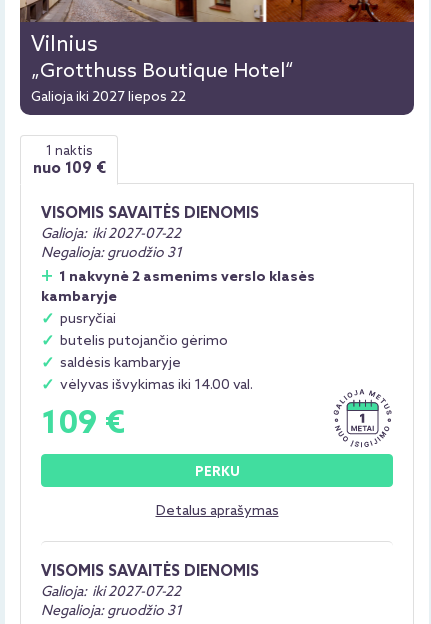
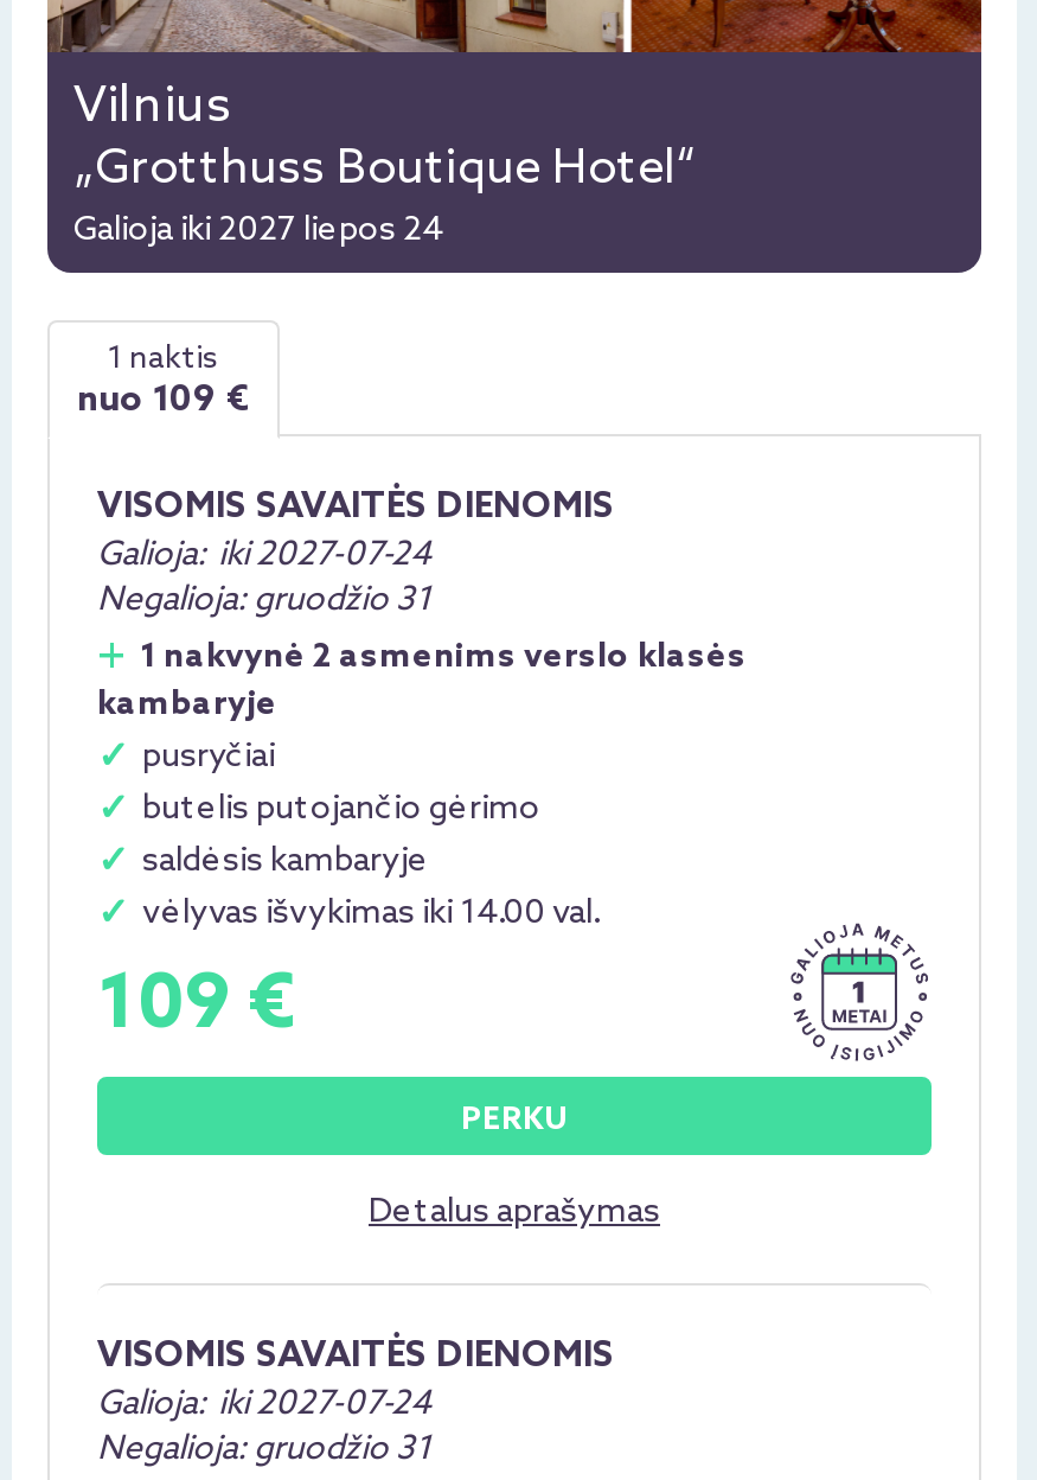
- Galioja iki 2027 liepos 22
+ Galioja iki 2027 liepos 24

- Galioja: iki 2027-07-22
+ Galioja: iki 2027-07-24

- Galioja: iki 2027-07-22
+ Galioja: iki 2027-07-24
